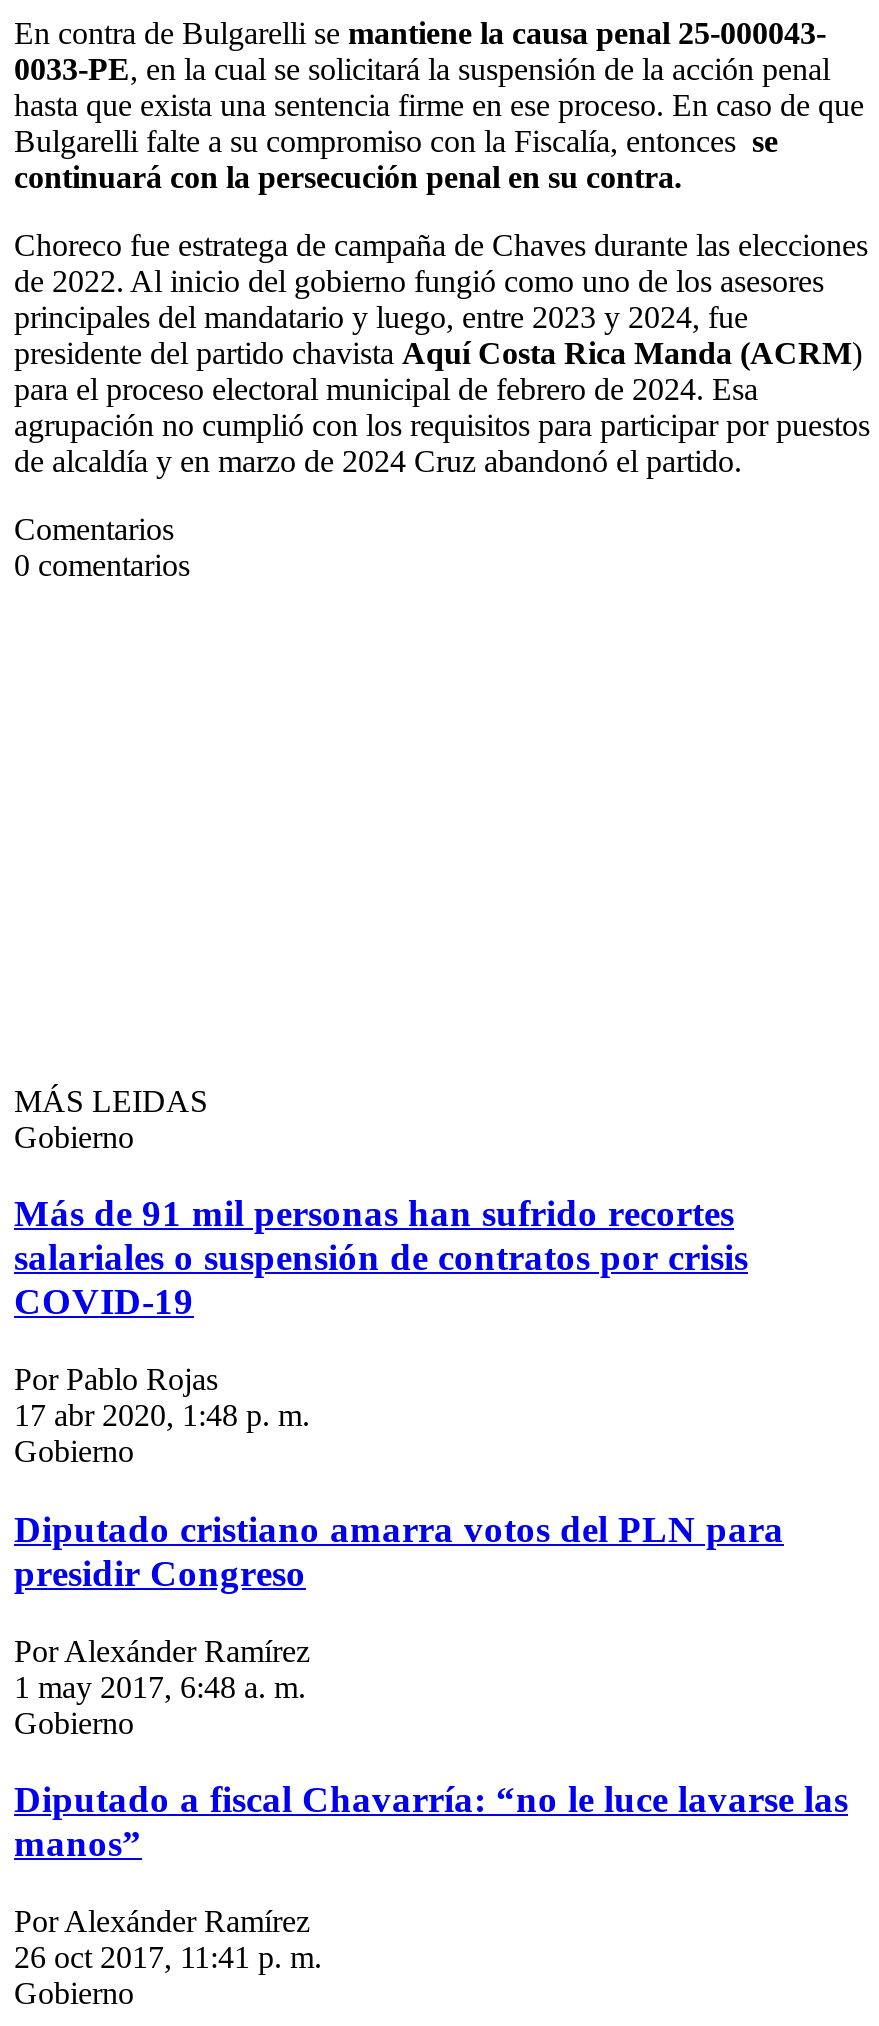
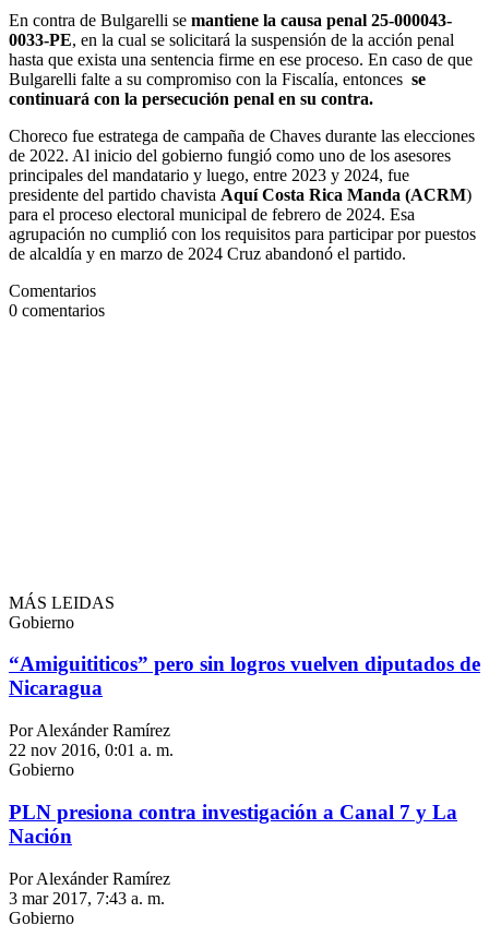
- Más de 91 mil personas han sufrido recortes
- salariales o suspensión de contratos por crisis
- COVID-19
- Por Pablo Rojas
- 17 abr 2020, 1:48 p. m.
- Gobierno
- Diputado cristiano amarra votos del PLN para
- presidir Congreso
+ “Amiguititicos” pero sin logros vuelven diputados de
+ Nicaragua

- 1 may 2017, 6:48 a. m.
+ 22 nov 2016, 0:01 a. m.

- Diputado a fiscal Chavarría: “no le luce lavarse las
- manos”
+ PLN presiona contra investigación a Canal 7 y La
+ Nación

- 26 oct 2017, 11:41 p. m.
+ 3 mar 2017, 7:43 a. m.
